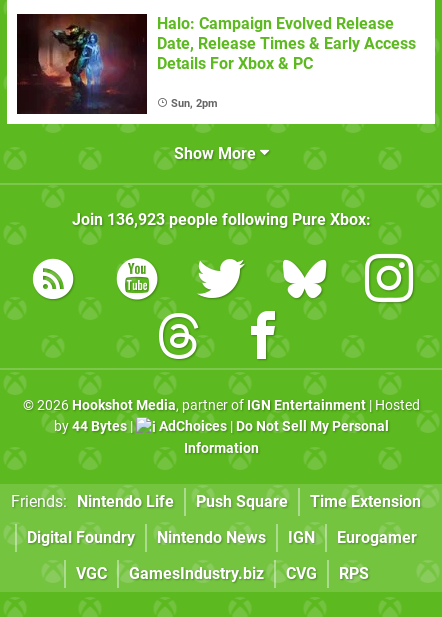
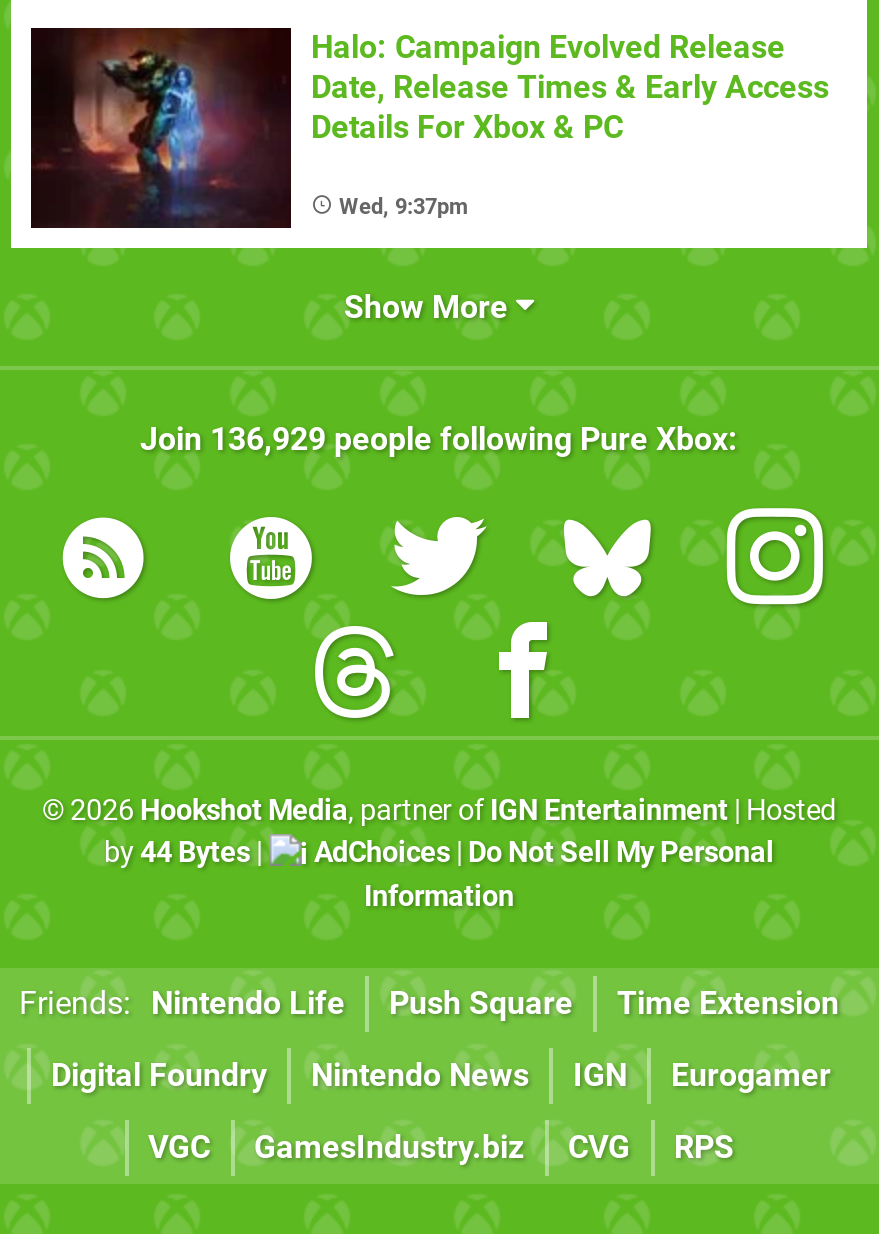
- Sun, 2pm
+ Wed, 9:37pm

- Join 136,923 people following Pure Xbox:
+ Join 136,929 people following Pure Xbox:
